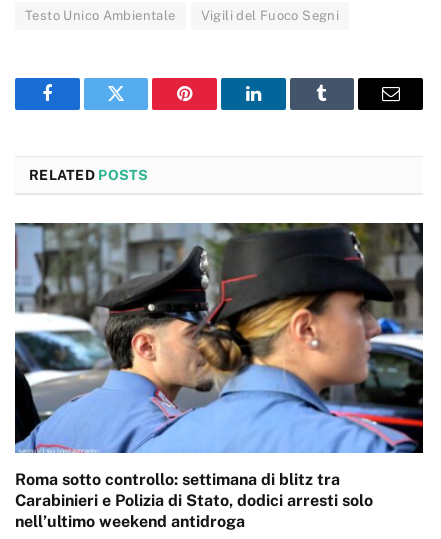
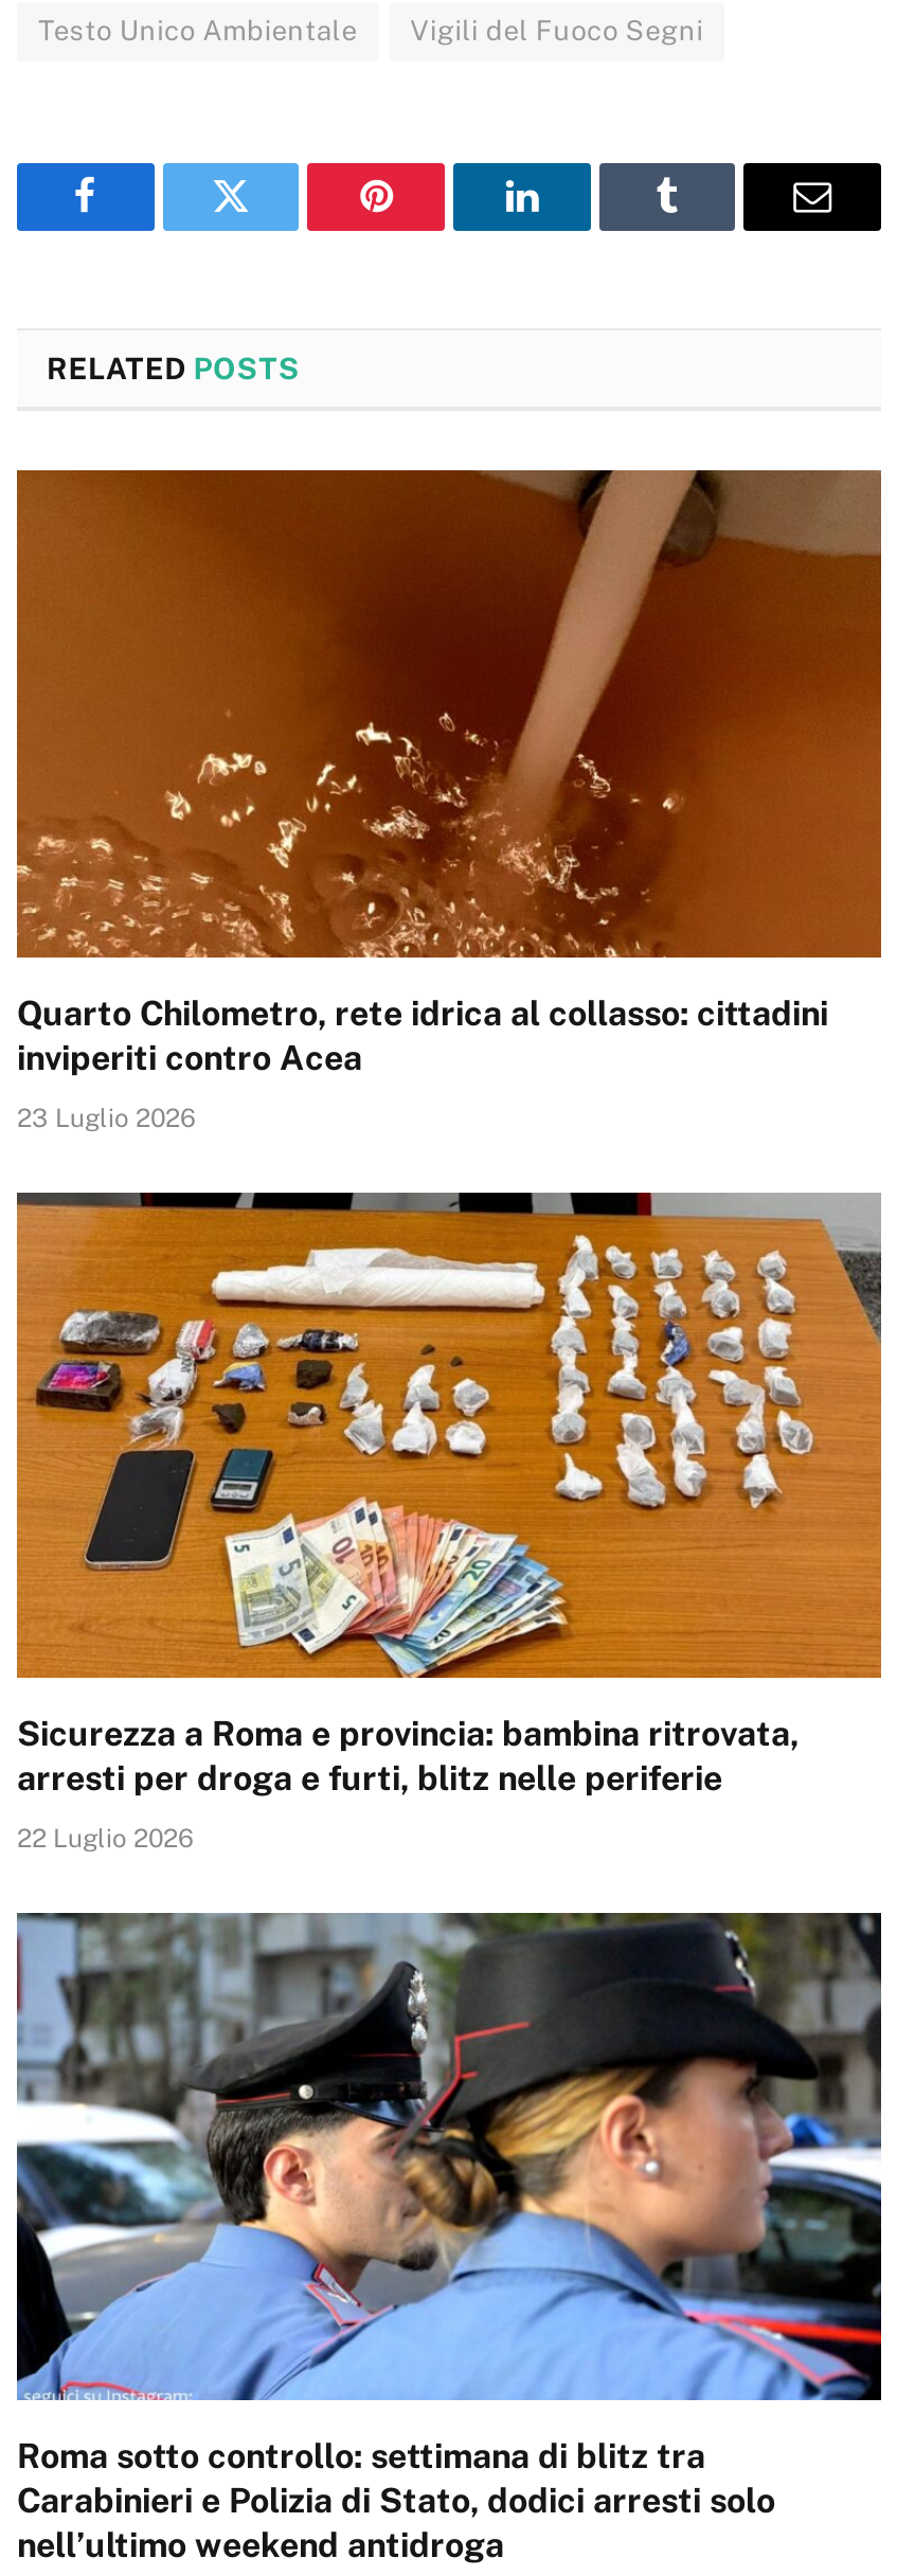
+ [image]
+ Quarto Chilometro, rete idrica al collasso: cittadini
+ inviperiti contro Acea
+ 23 Luglio 2026

+ [image]
+ Sicurezza a Roma e provincia: bambina ritrovata,
+ arresti per droga e furti, blitz nelle periferie
+ 22 Luglio 2026
